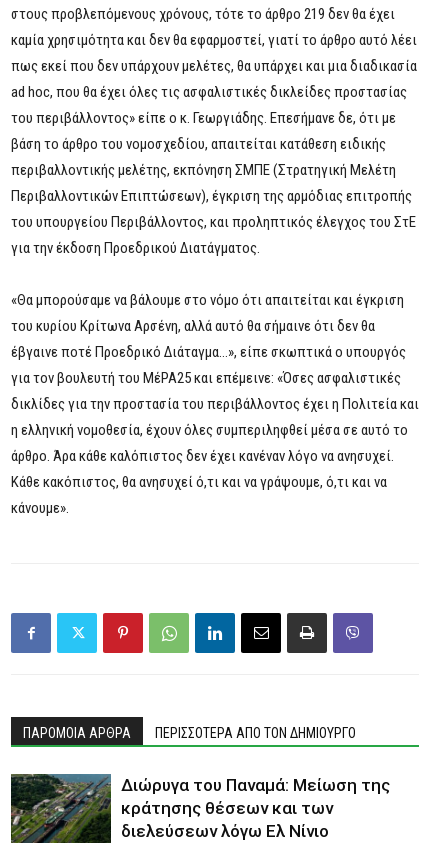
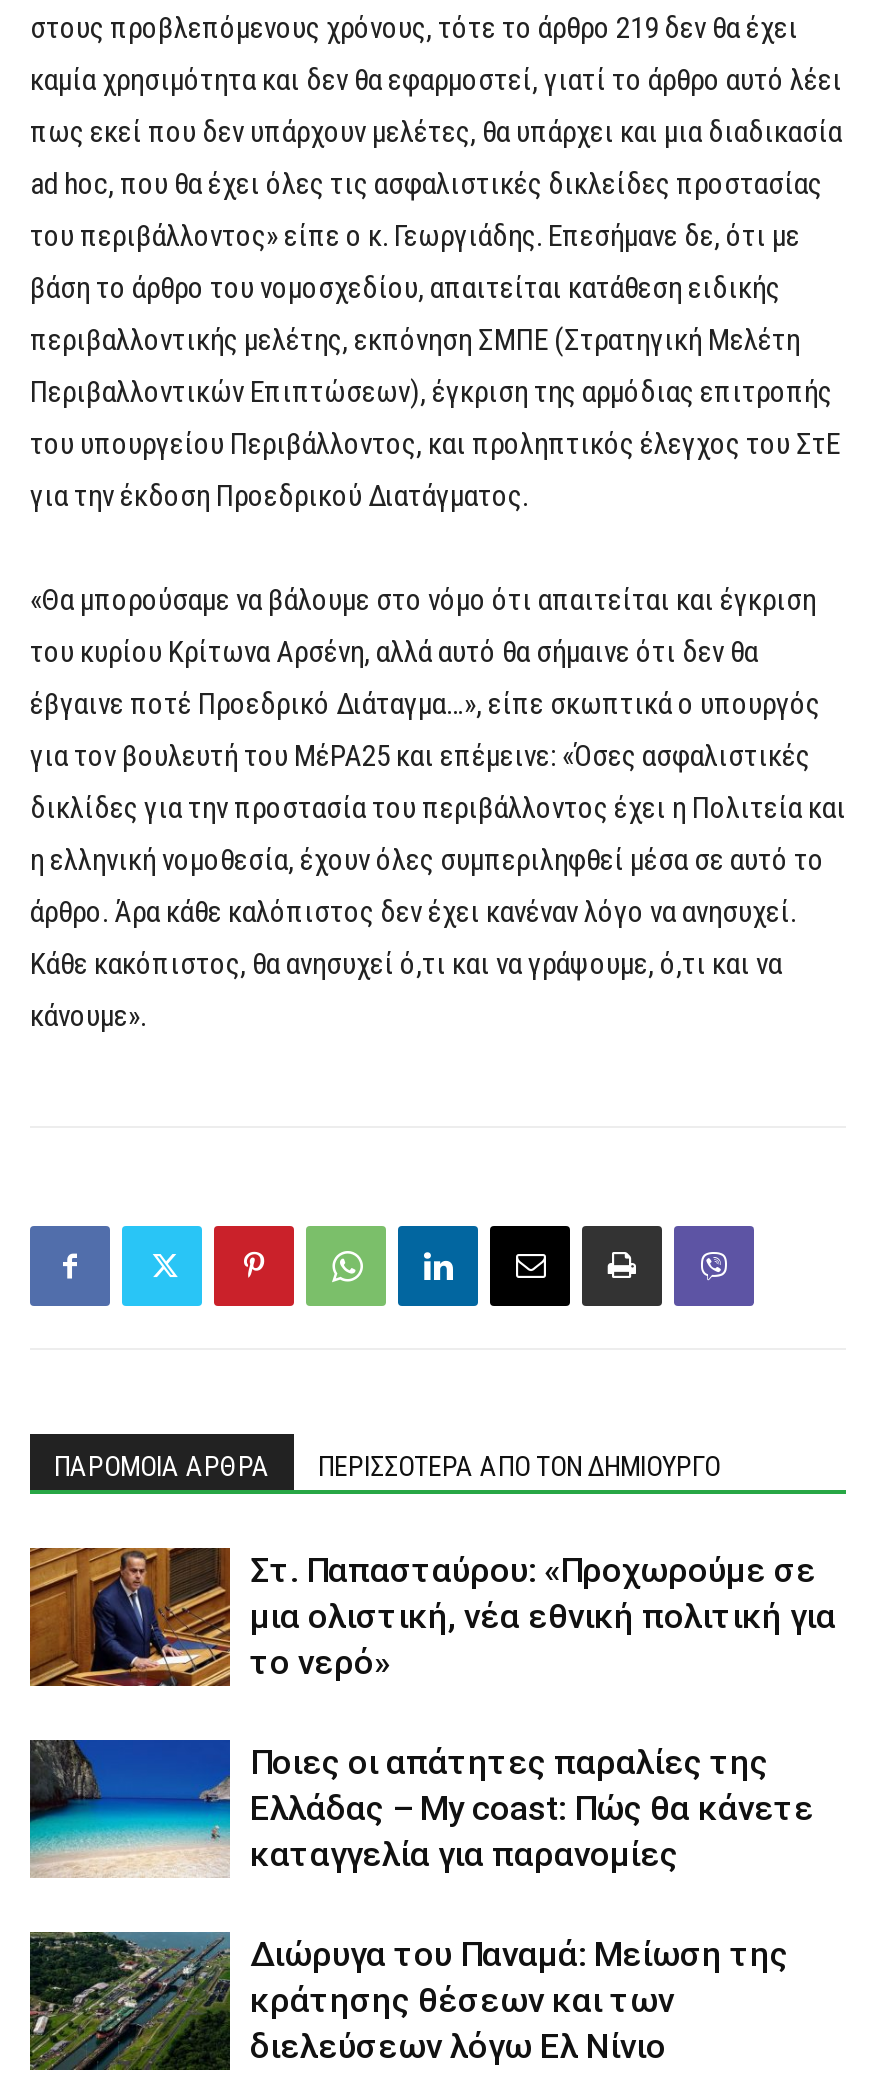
+ [image]
+ Στ. Παπασταύρου: «Προχωρούμε σε
+ μια ολιστική, νέα εθνική πολιτική για
+ το νερό»
+ Ποιες οι απάτητες παραλίες της
+ Ελλάδας – My coast: Πώς θα κάνετε
+ καταγγελία για παρανομίες

+ [image]
